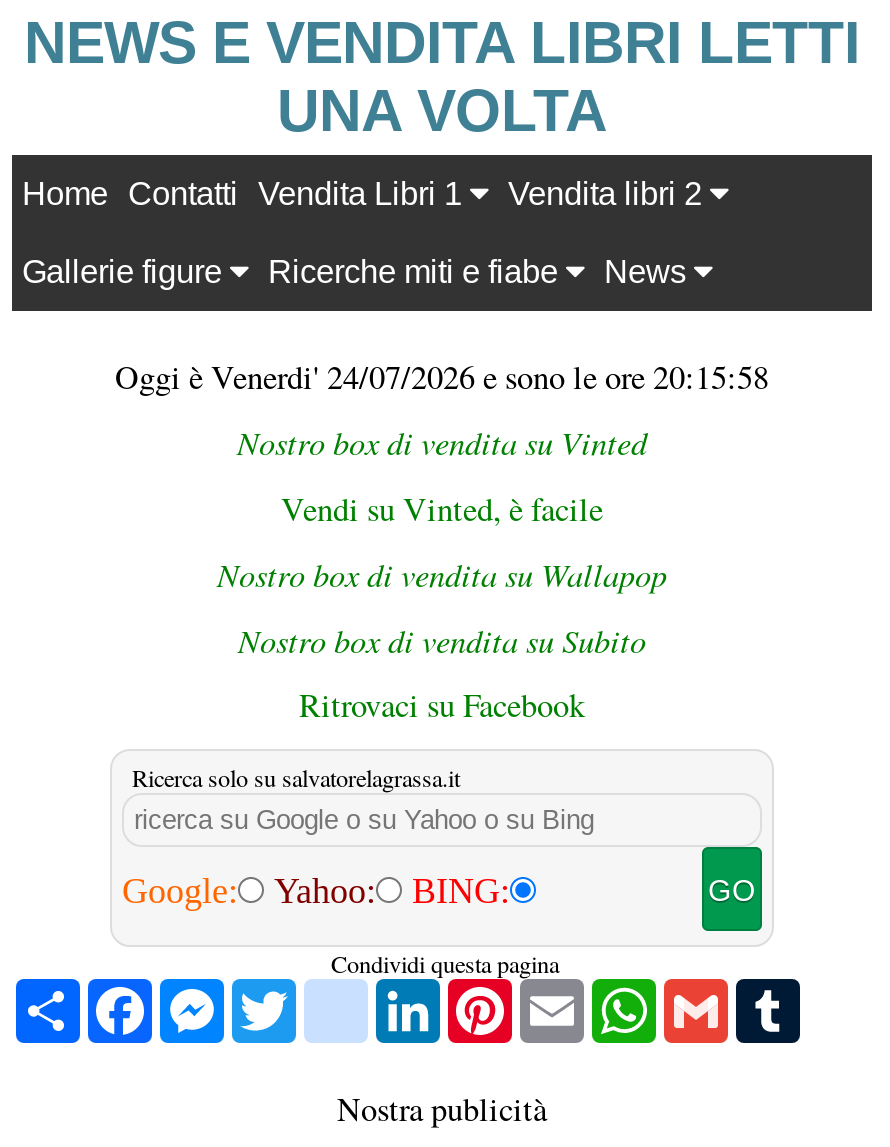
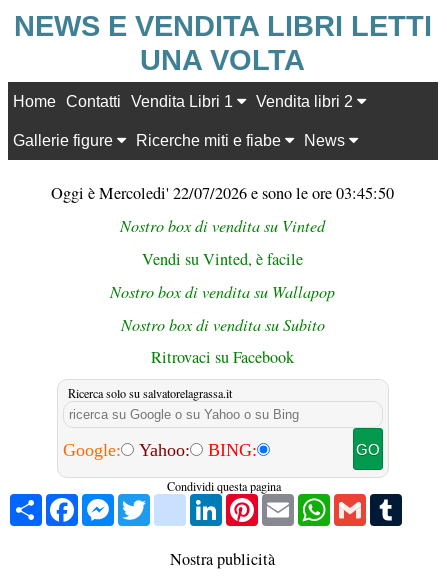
- Oggi è Venerdi' 24/07/2026 e sono le ore 20:15:58
+ Oggi è Mercoledi' 22/07/2026 e sono le ore 03:45:50
